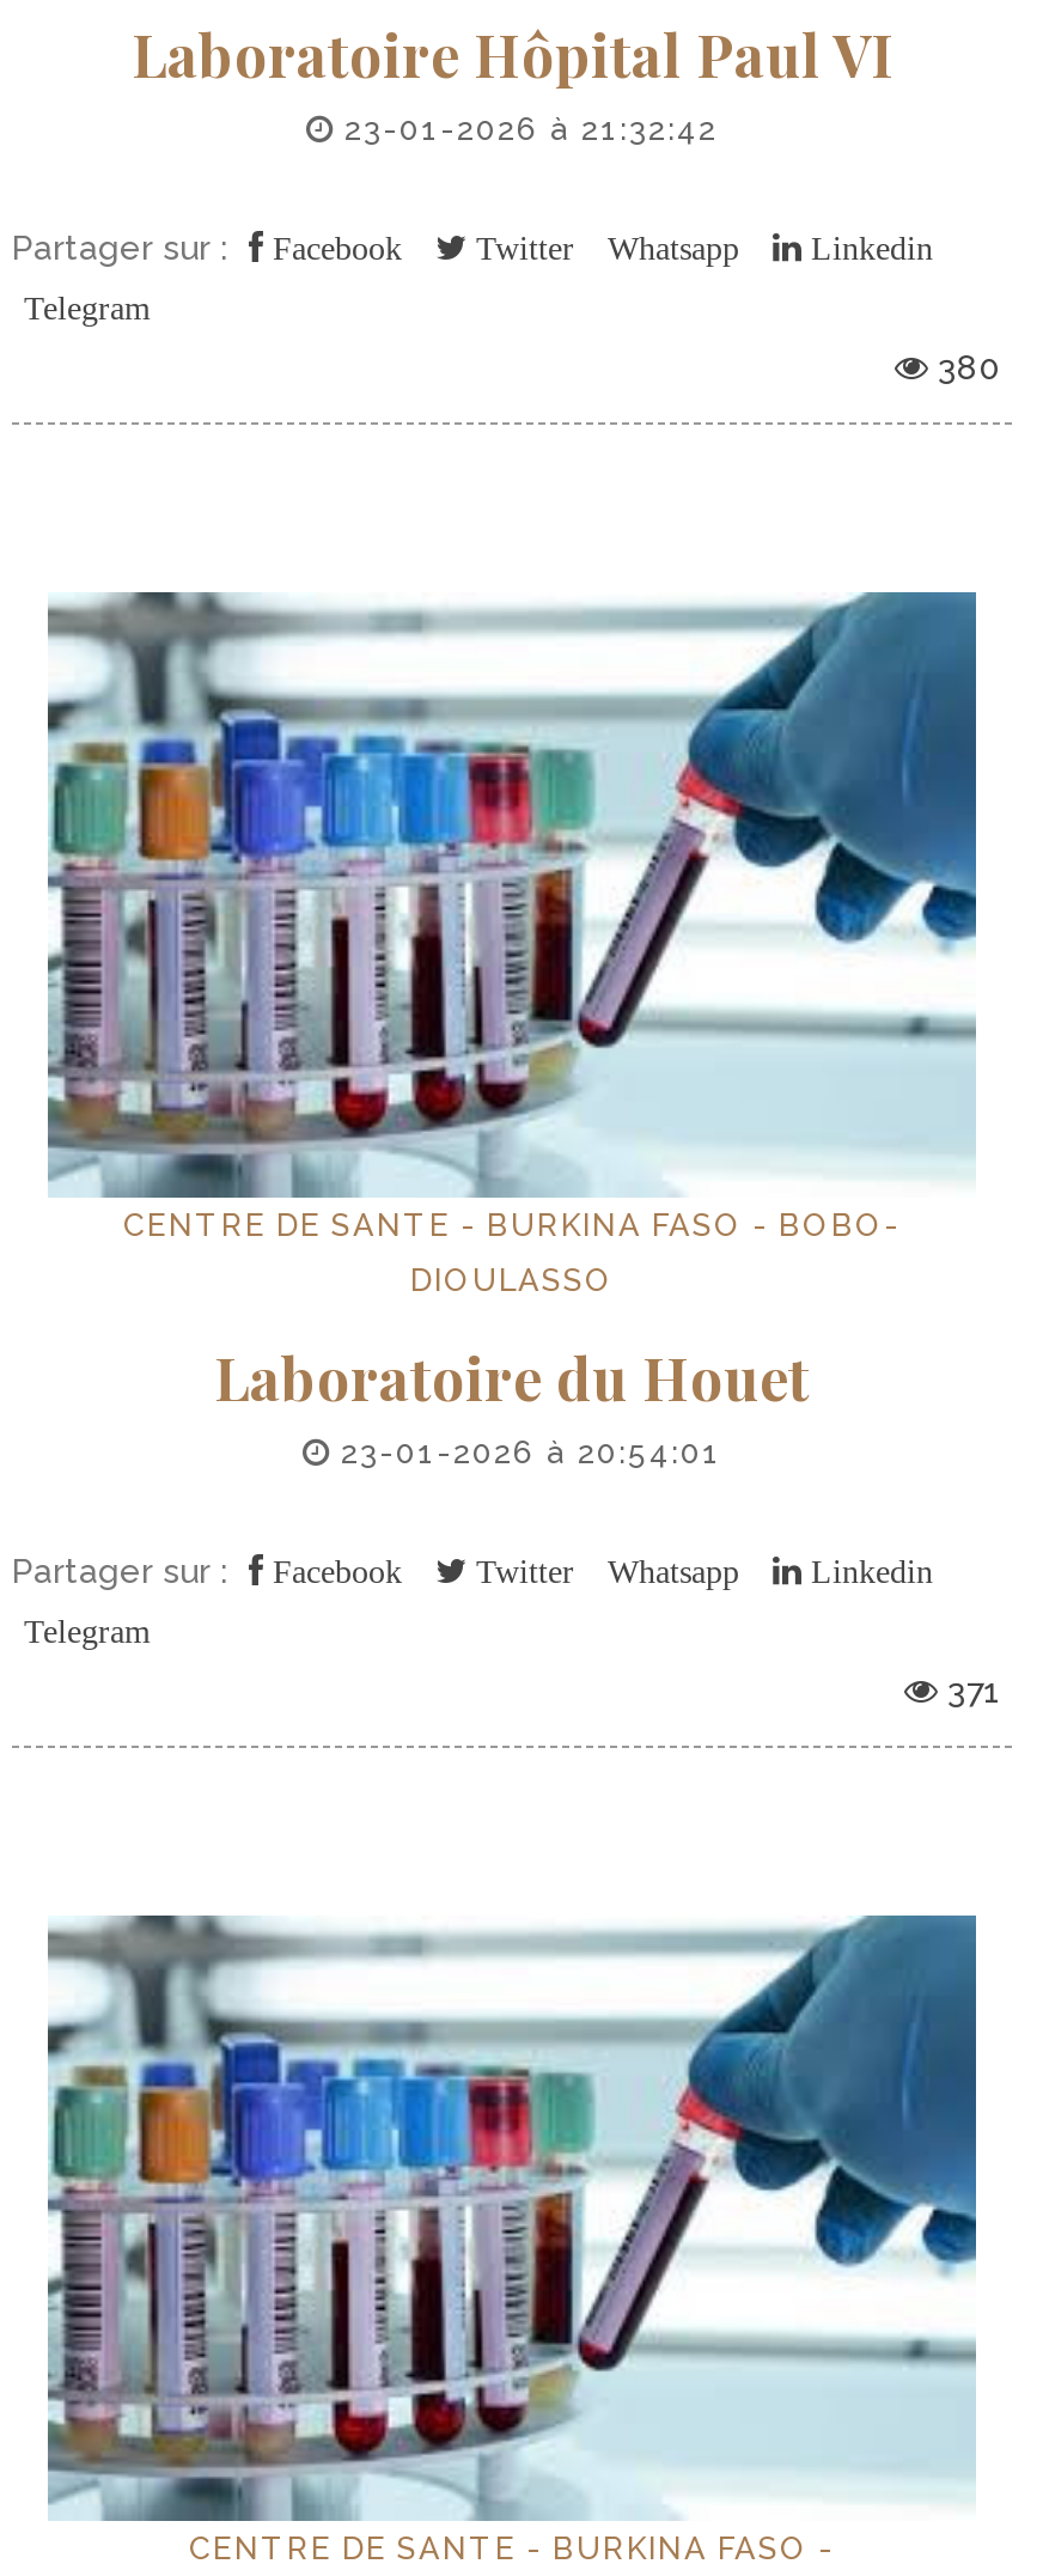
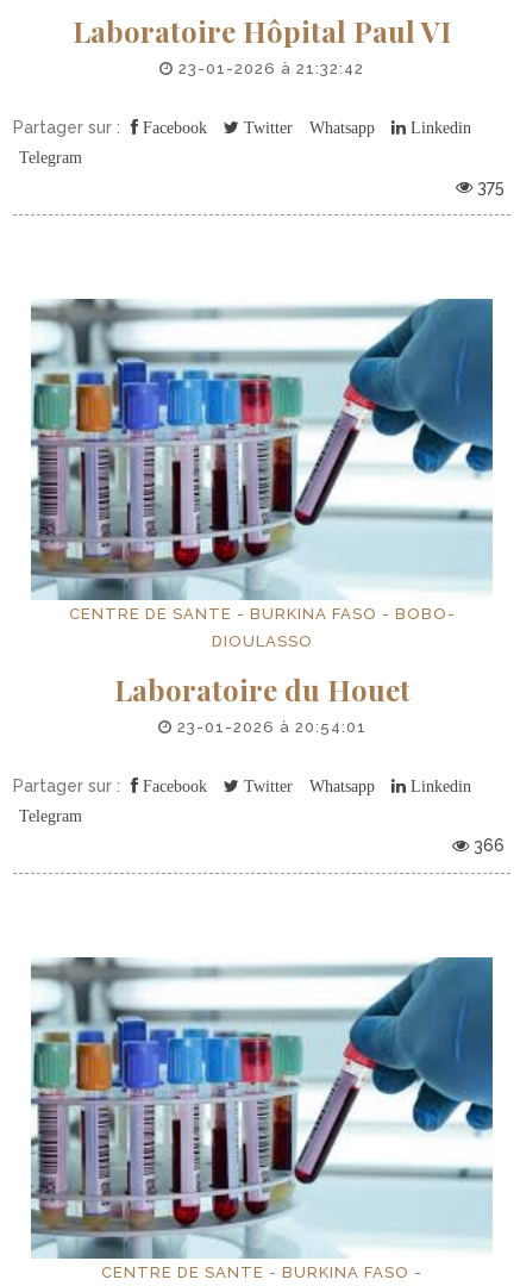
- 380
+ 375

- 371
+ 366
